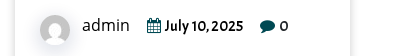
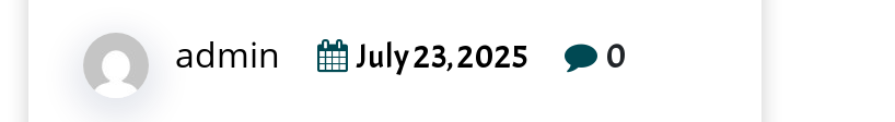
- admin July 10, 2025 0
+ admin July 23, 2025 0
